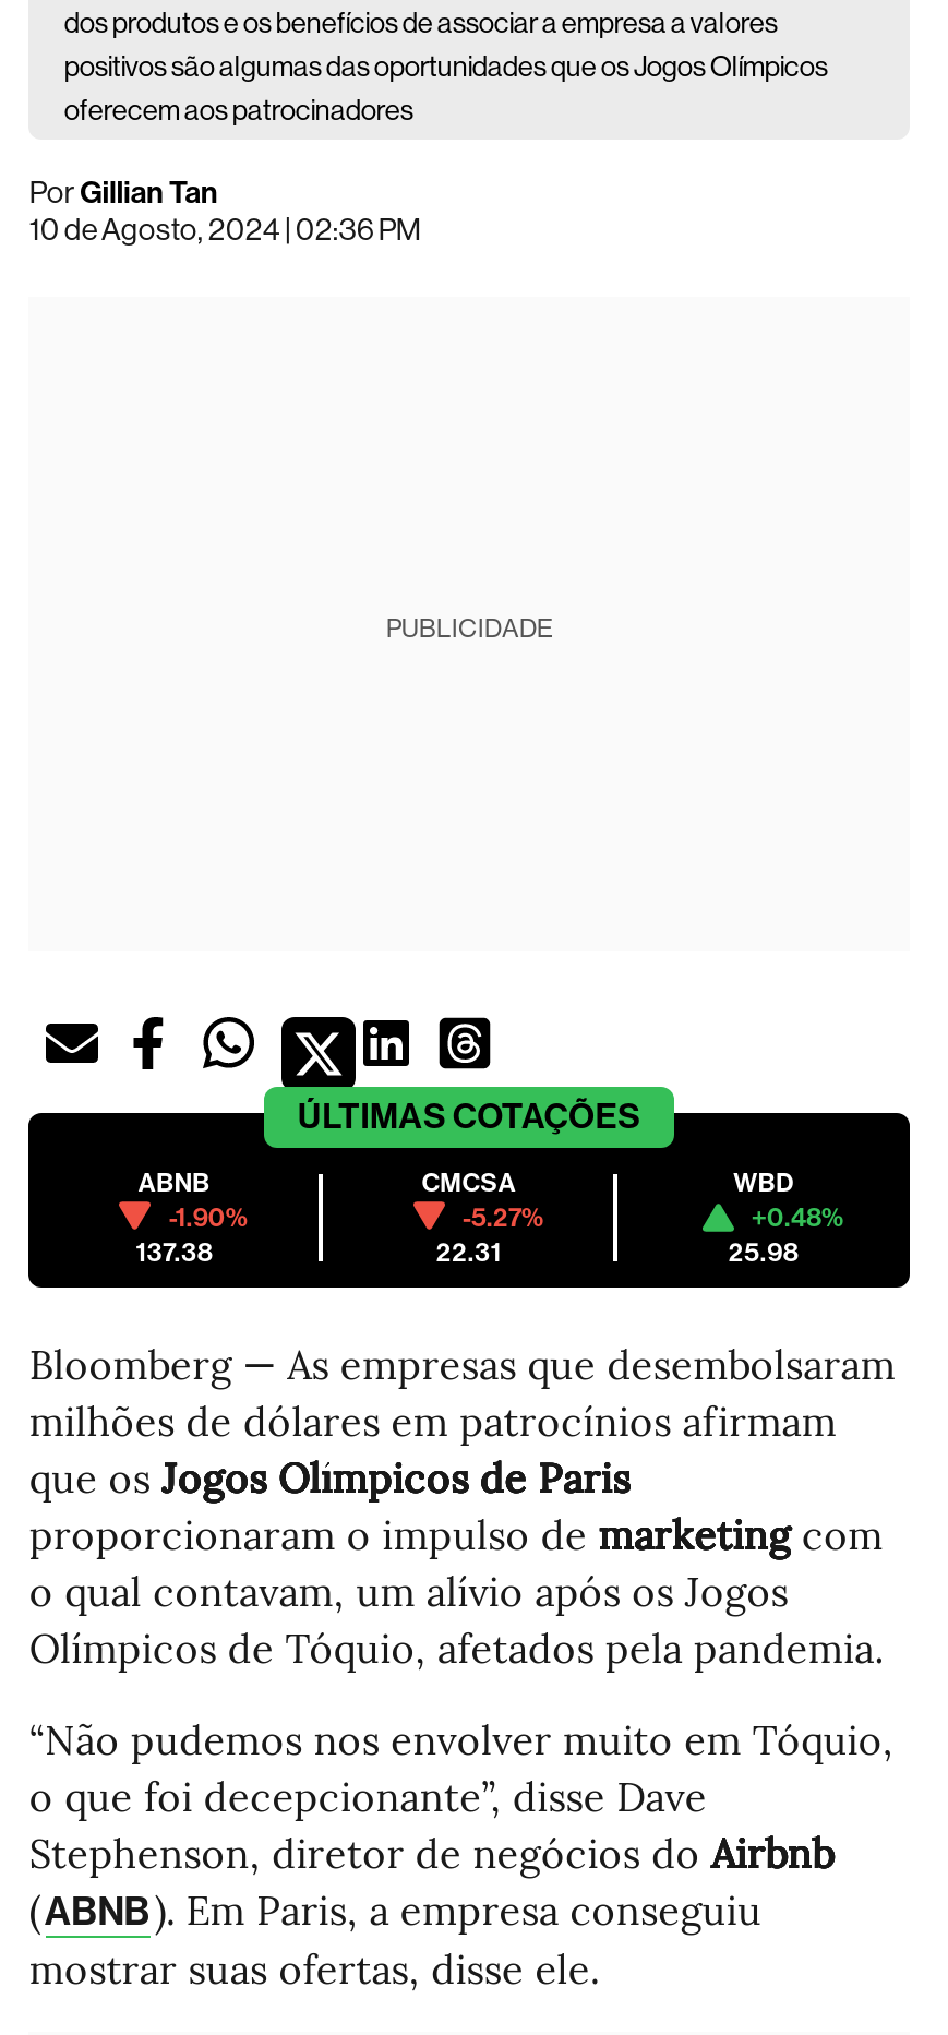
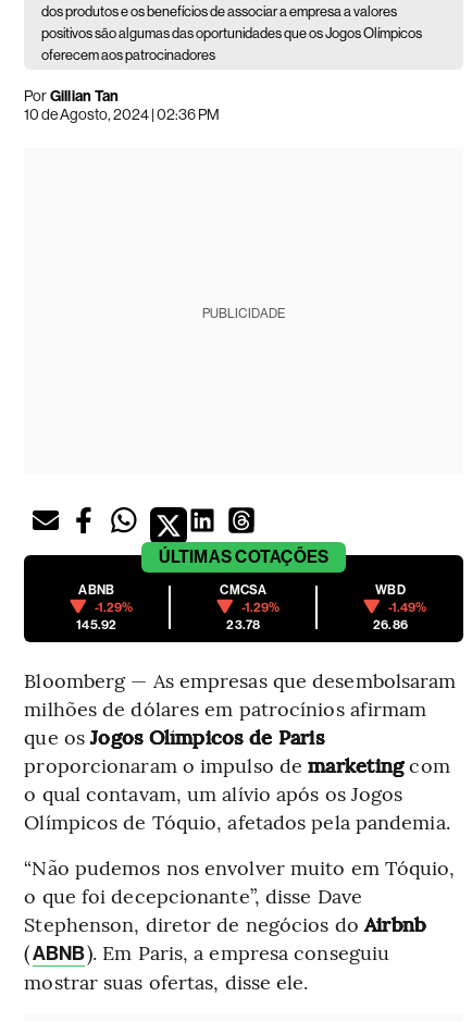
- -1.90%
+ -1.29%

- -5.27%
+ -1.29%

- +0.48%
+ -1.49%

- 137.38
+ 145.92

- 22.31
+ 23.78

- 25.98
+ 26.86
